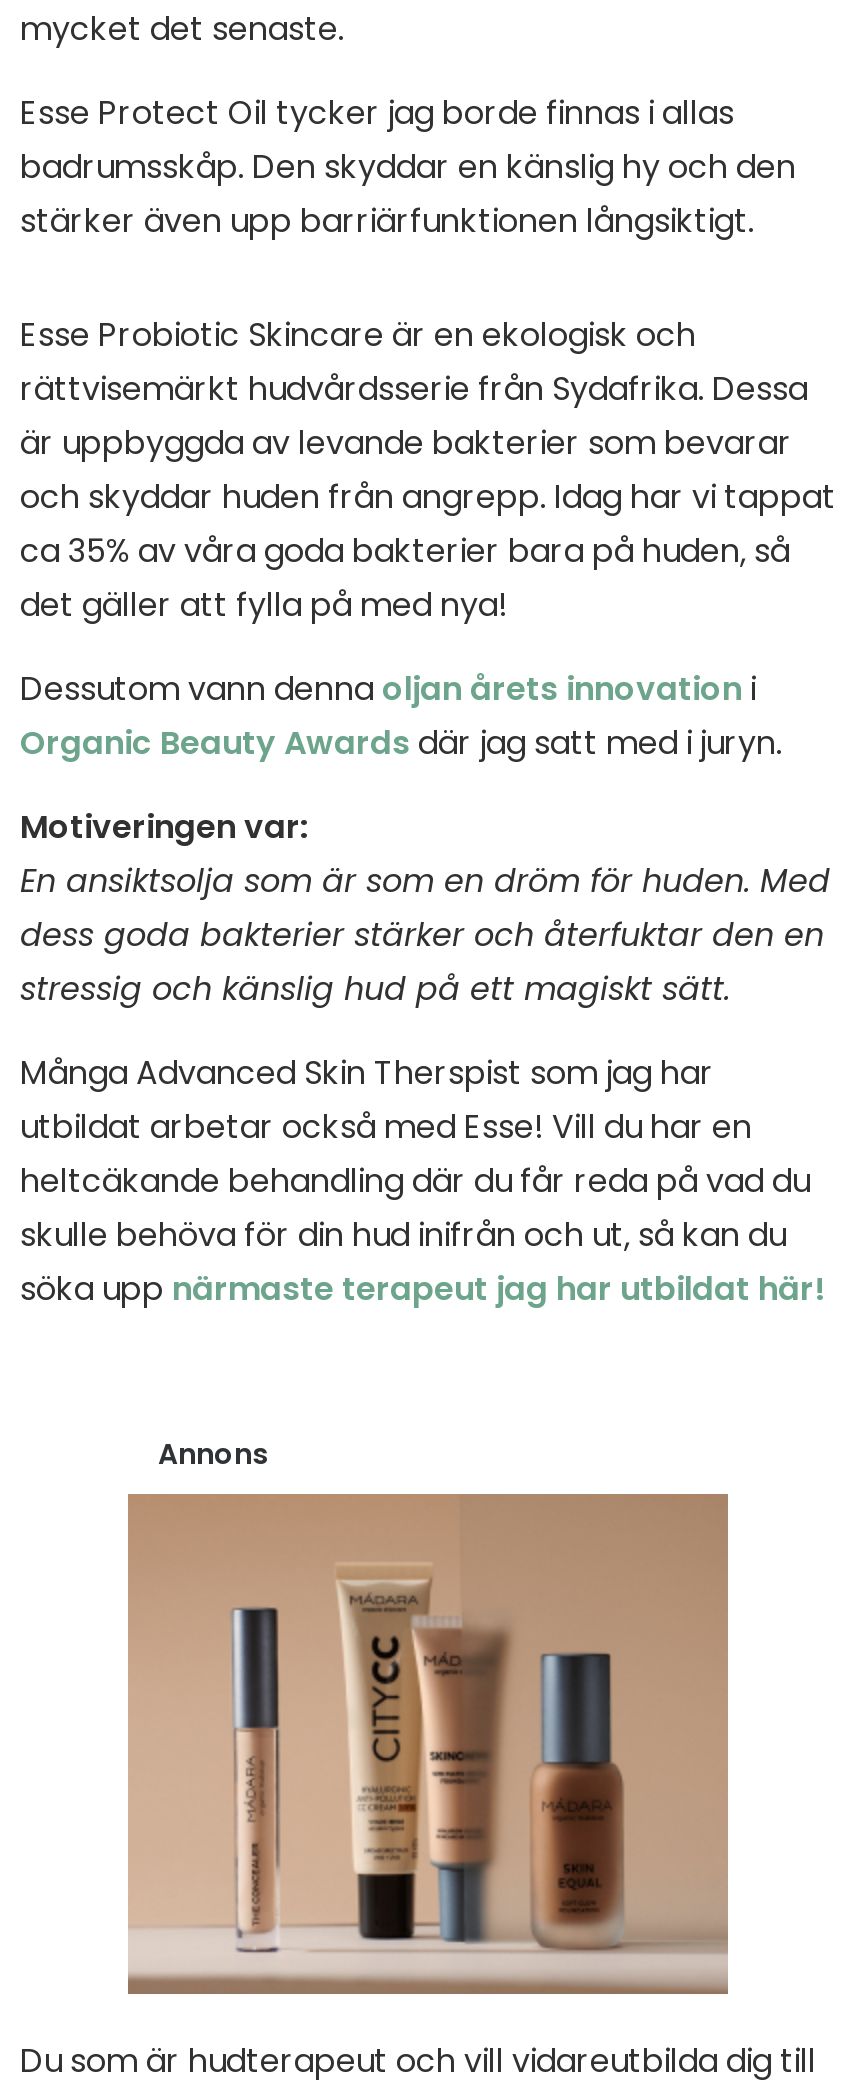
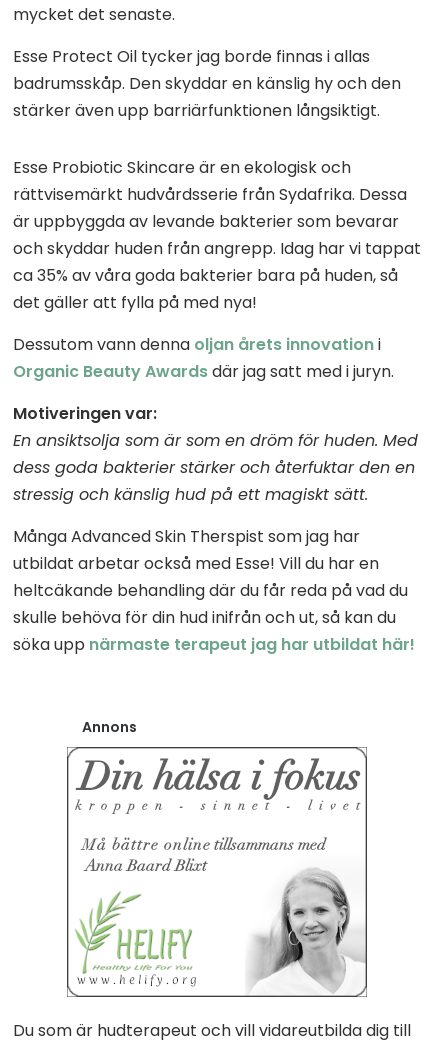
- [image]
+ [image]
